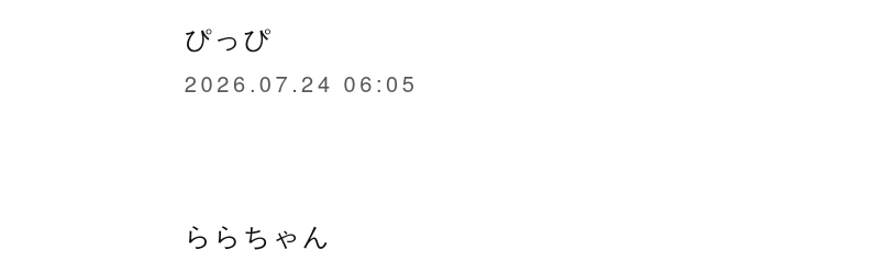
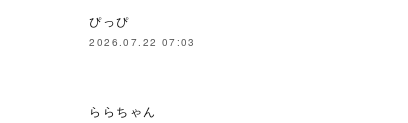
- 2026.07.24 06:05
+ 2026.07.22 07:03
